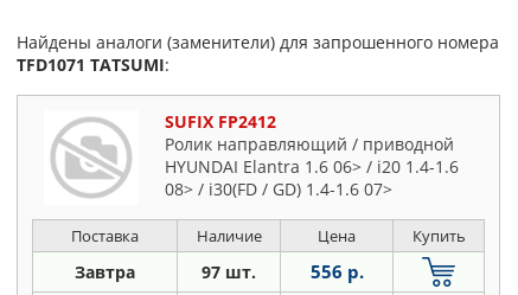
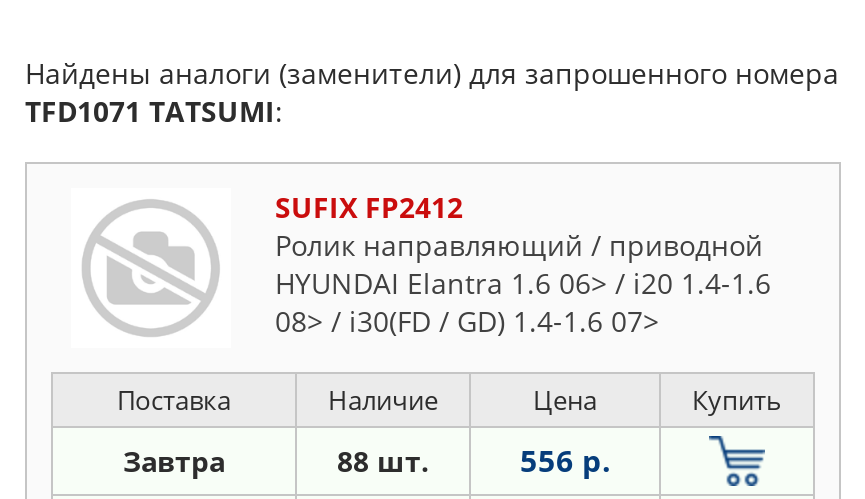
- 97 шт.
+ 88 шт.
